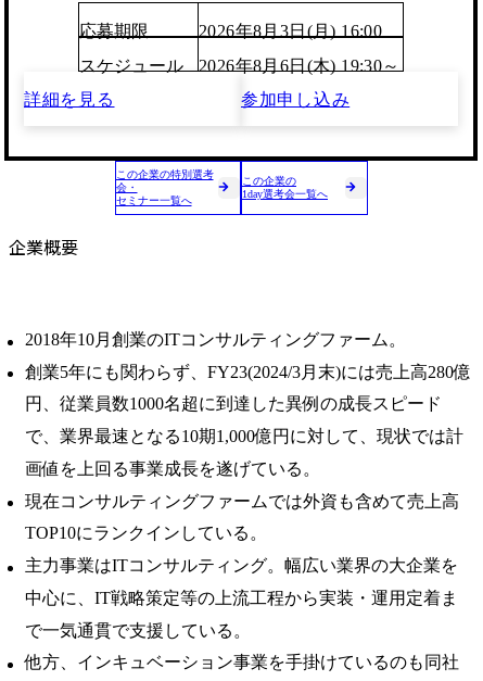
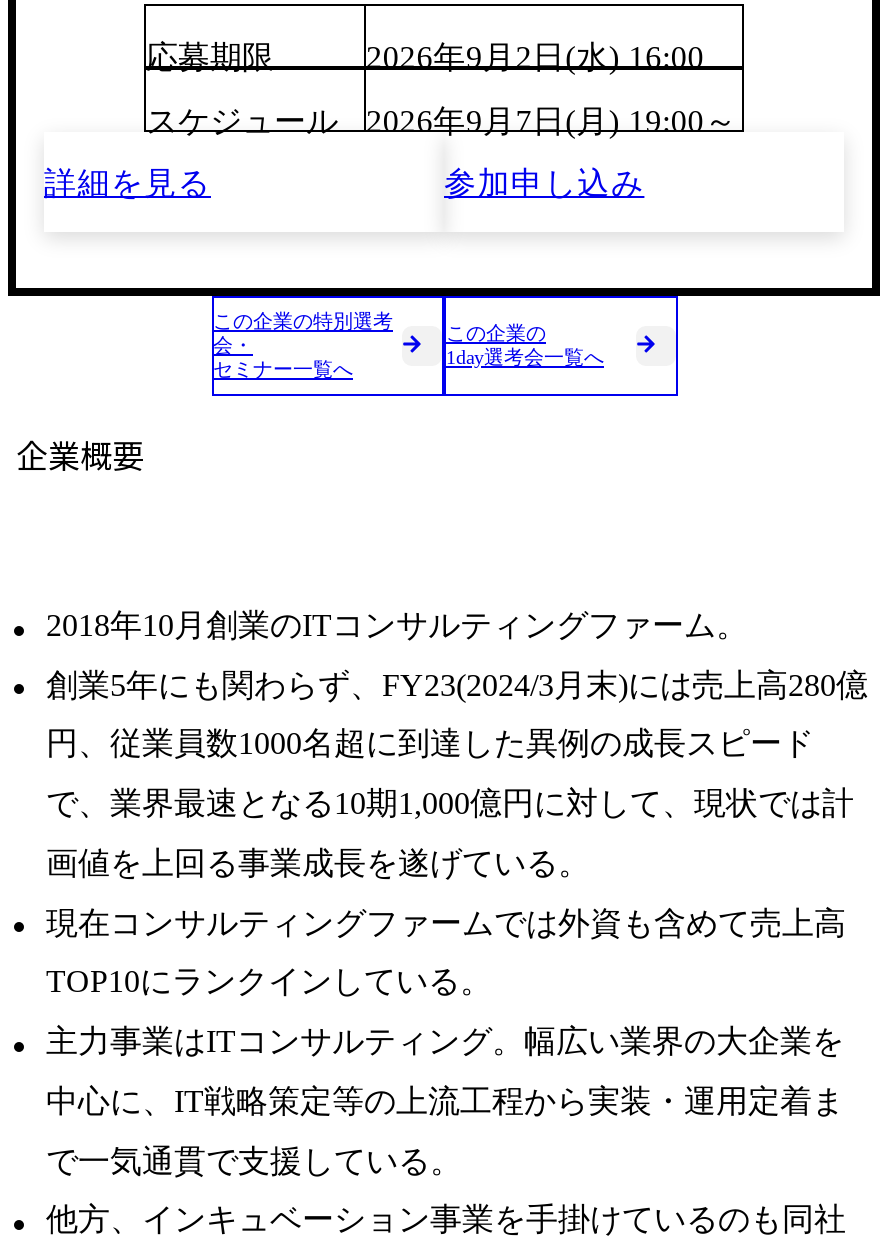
- 2026年8月3日(月) 16:00
+ 2026年9月2日(水) 16:00

- スケジュール 2026年8月6日(木) 19:30～
+ スケジュール 2026年9月7日(月) 19:00～
